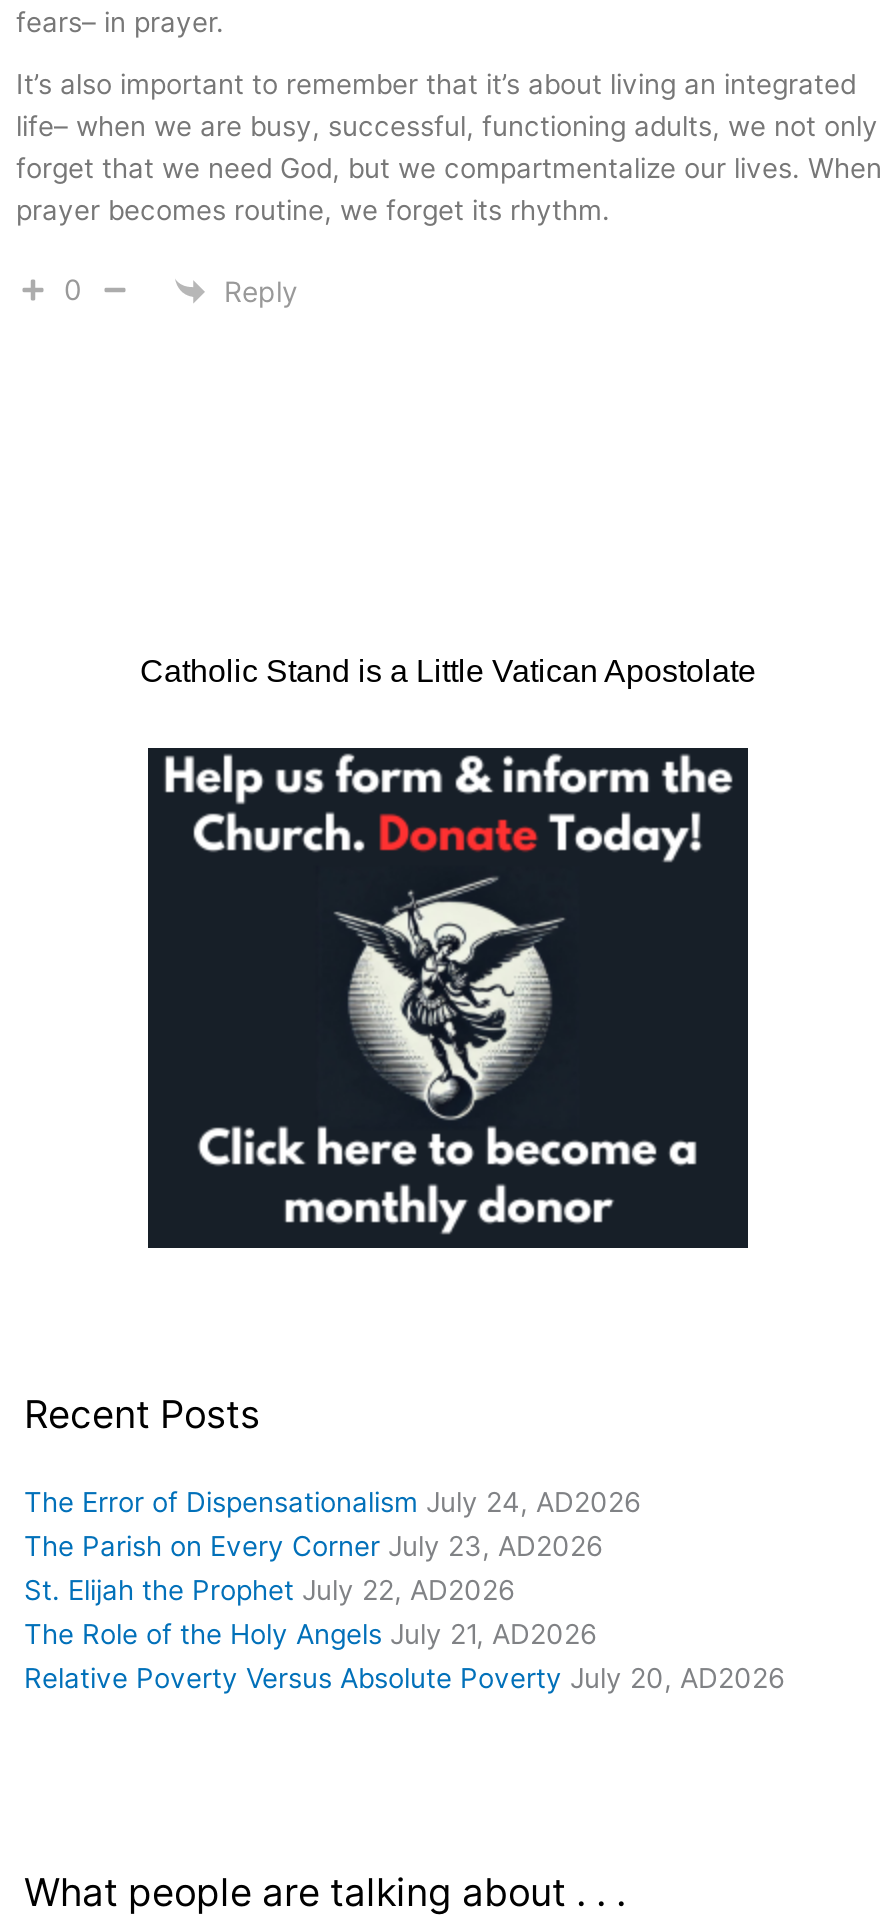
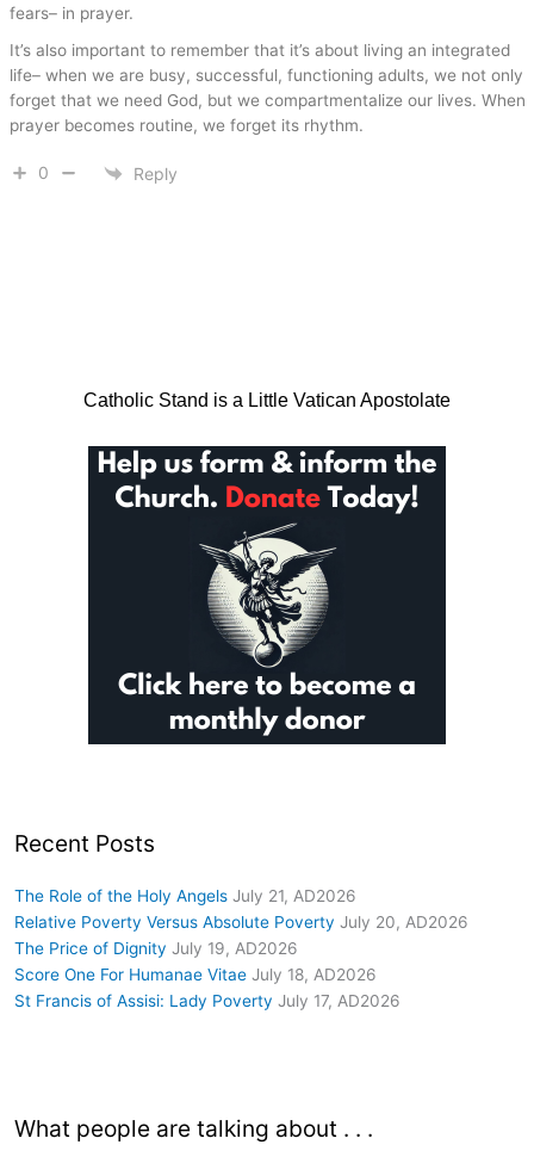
- The Error of Dispensationalism July 24, AD2026
- The Parish on Every Corner July 23, AD2026
- St. Elijah the Prophet July 22, AD2026

moved up: The Role of the Holy Angels July 21, AD2026 | Relative Poverty Versus Absolute Poverty July 20, AD2026

+ The Price of Dignity July 19, AD2026
+ Score One For Humanae Vitae July 18, AD2026
+ St Francis of Assisi: Lady Poverty July 17, AD2026
